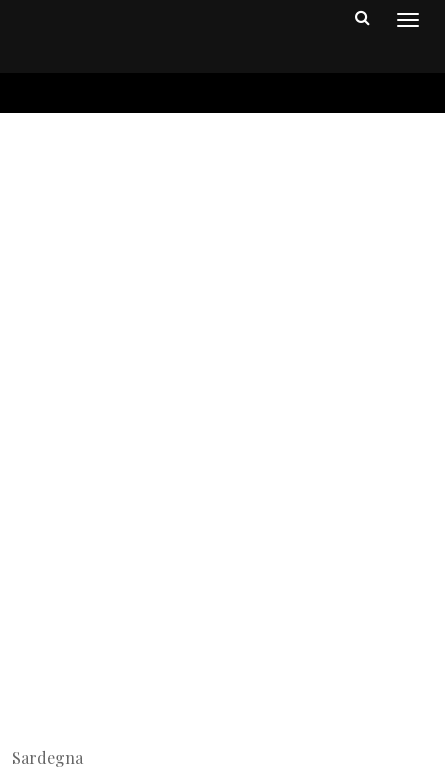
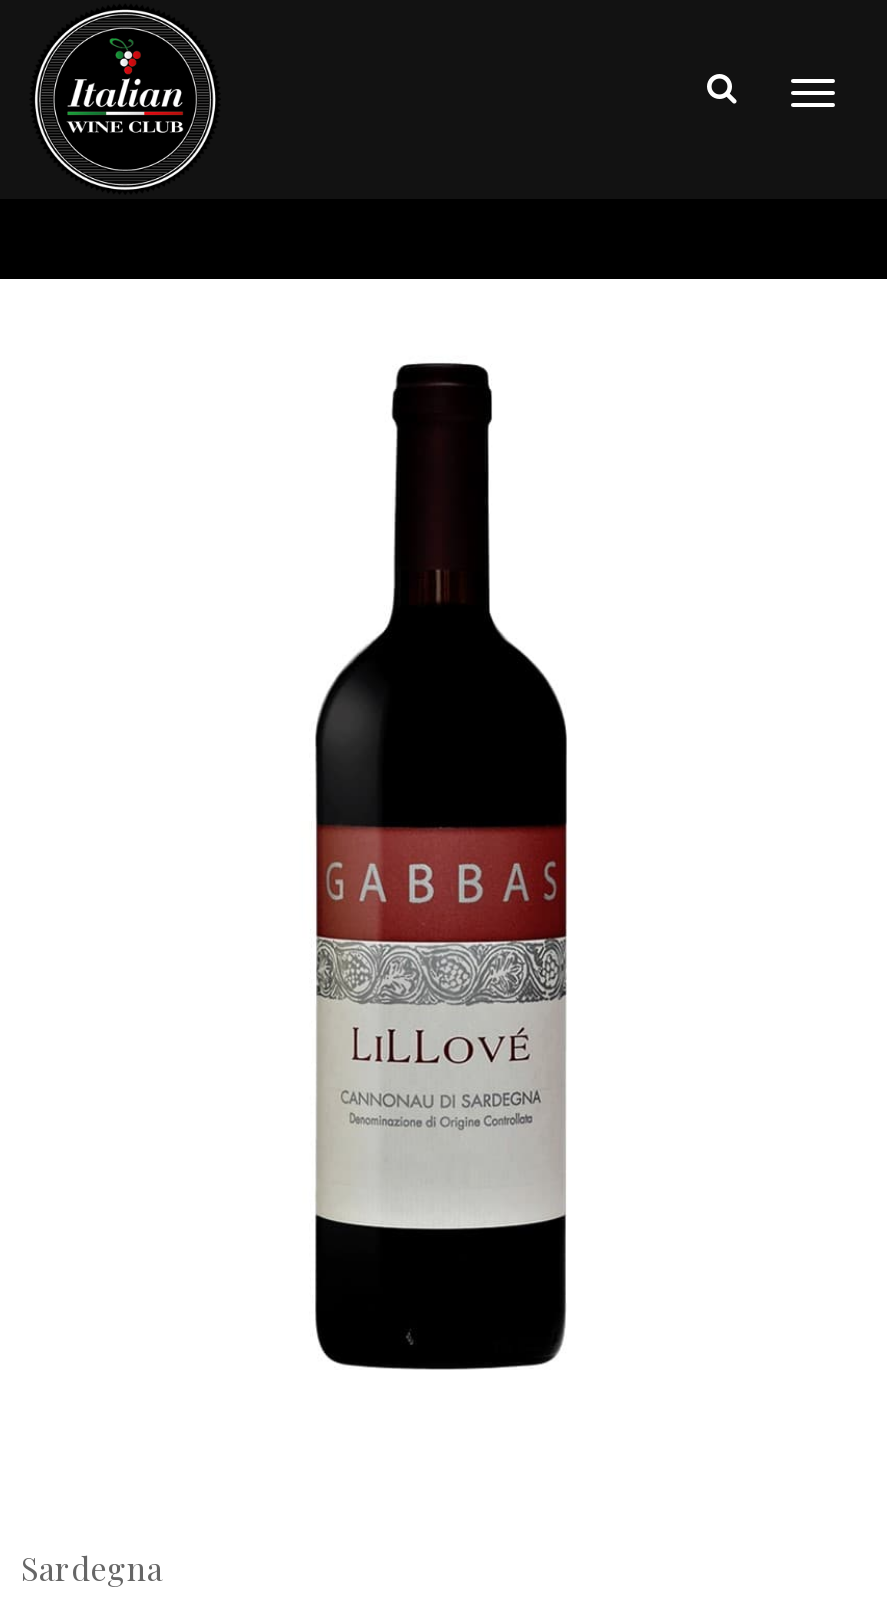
+ [image]

+ [image]
